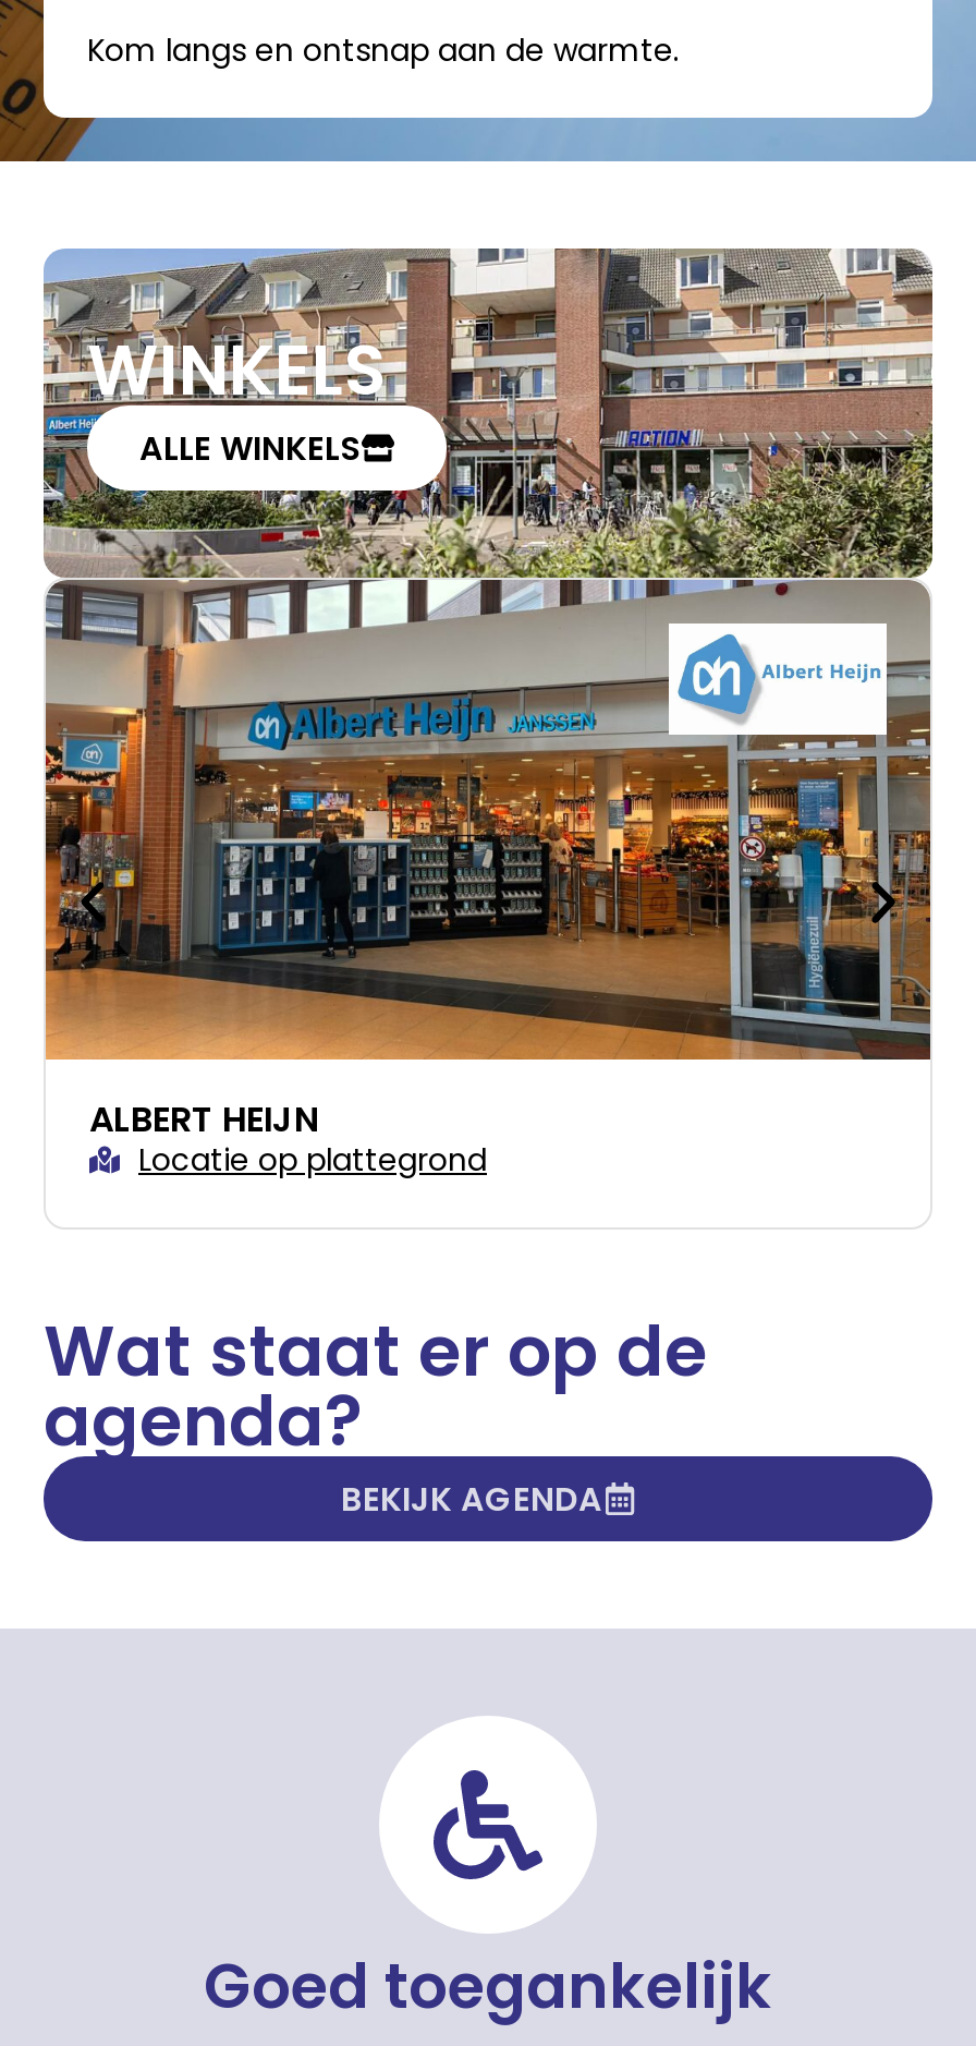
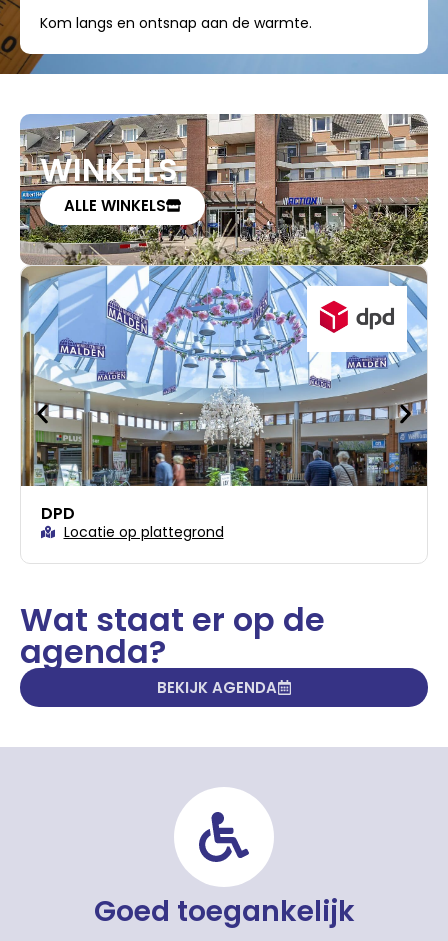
- [image]
- ALBERT HEIJN
+ [image]
+ DPD
